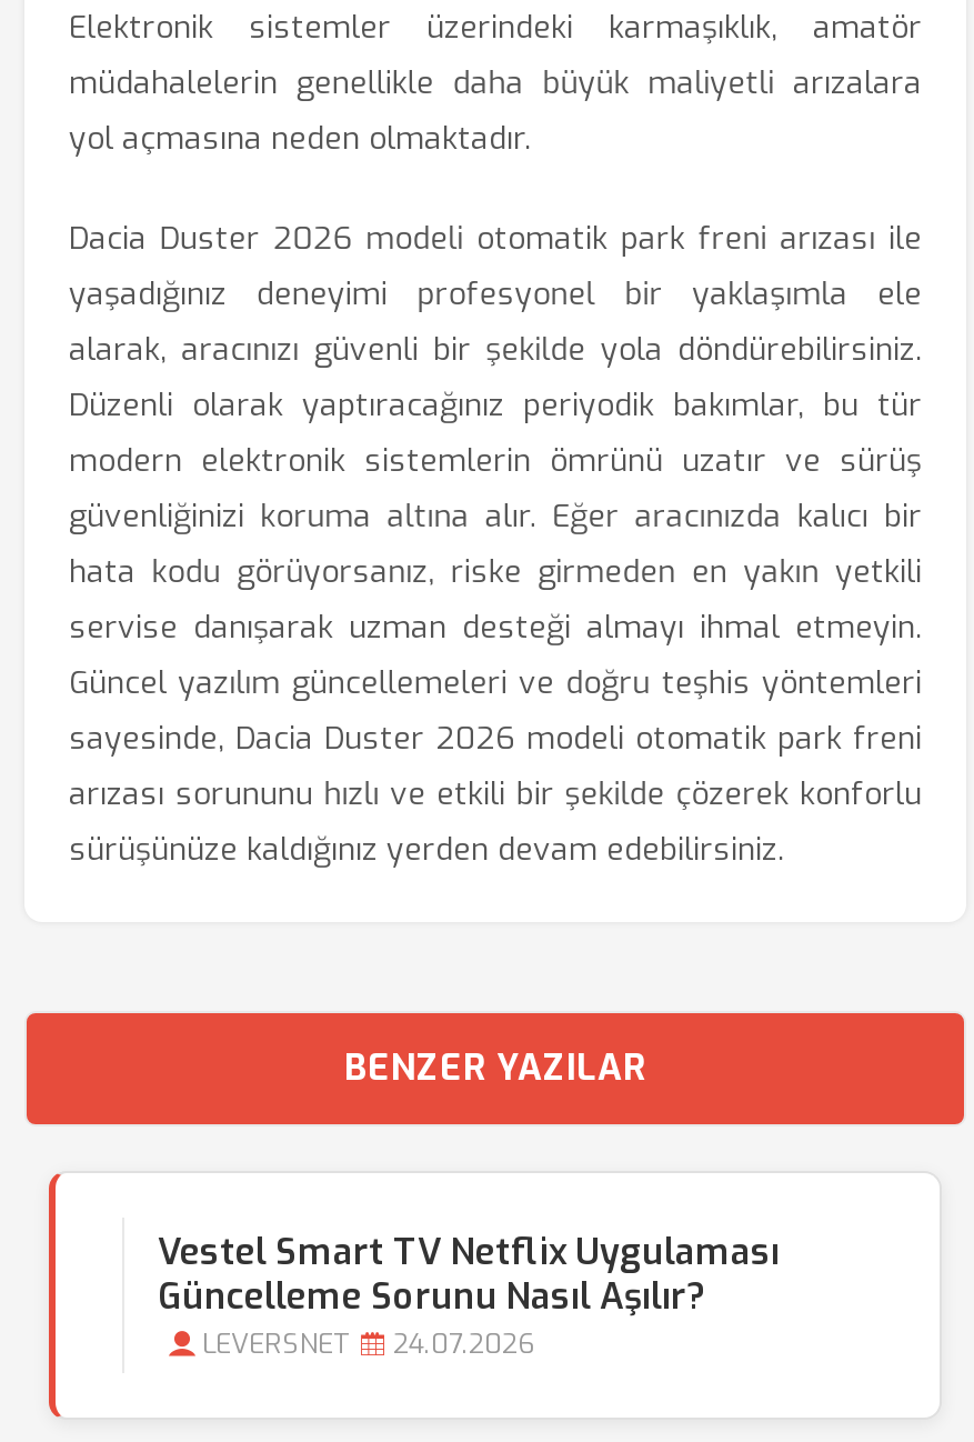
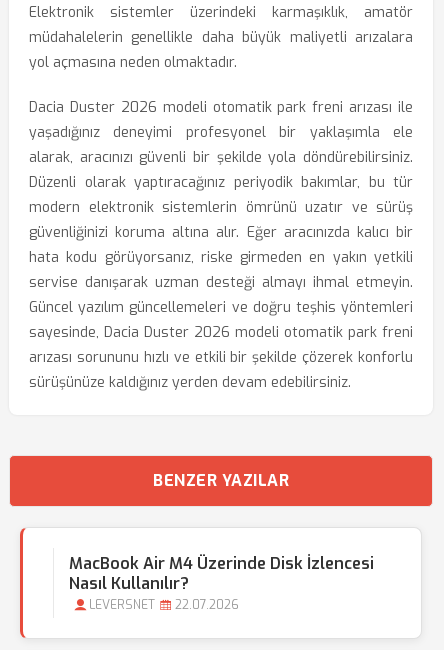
- Vestel Smart TV Netflix Uygulaması
- Güncelleme Sorunu Nasıl Aşılır?
+ MacBook Air M4 Üzerinde Disk İzlencesi
+ Nasıl Kullanılır?

- LEVERSNET 24.07.2026
+ LEVERSNET 22.07.2026
